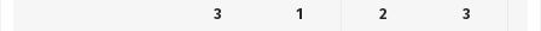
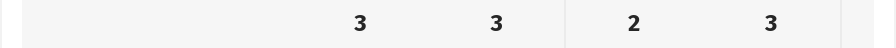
- 1
+ 3
